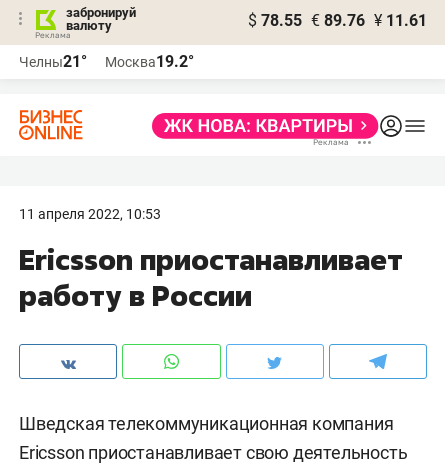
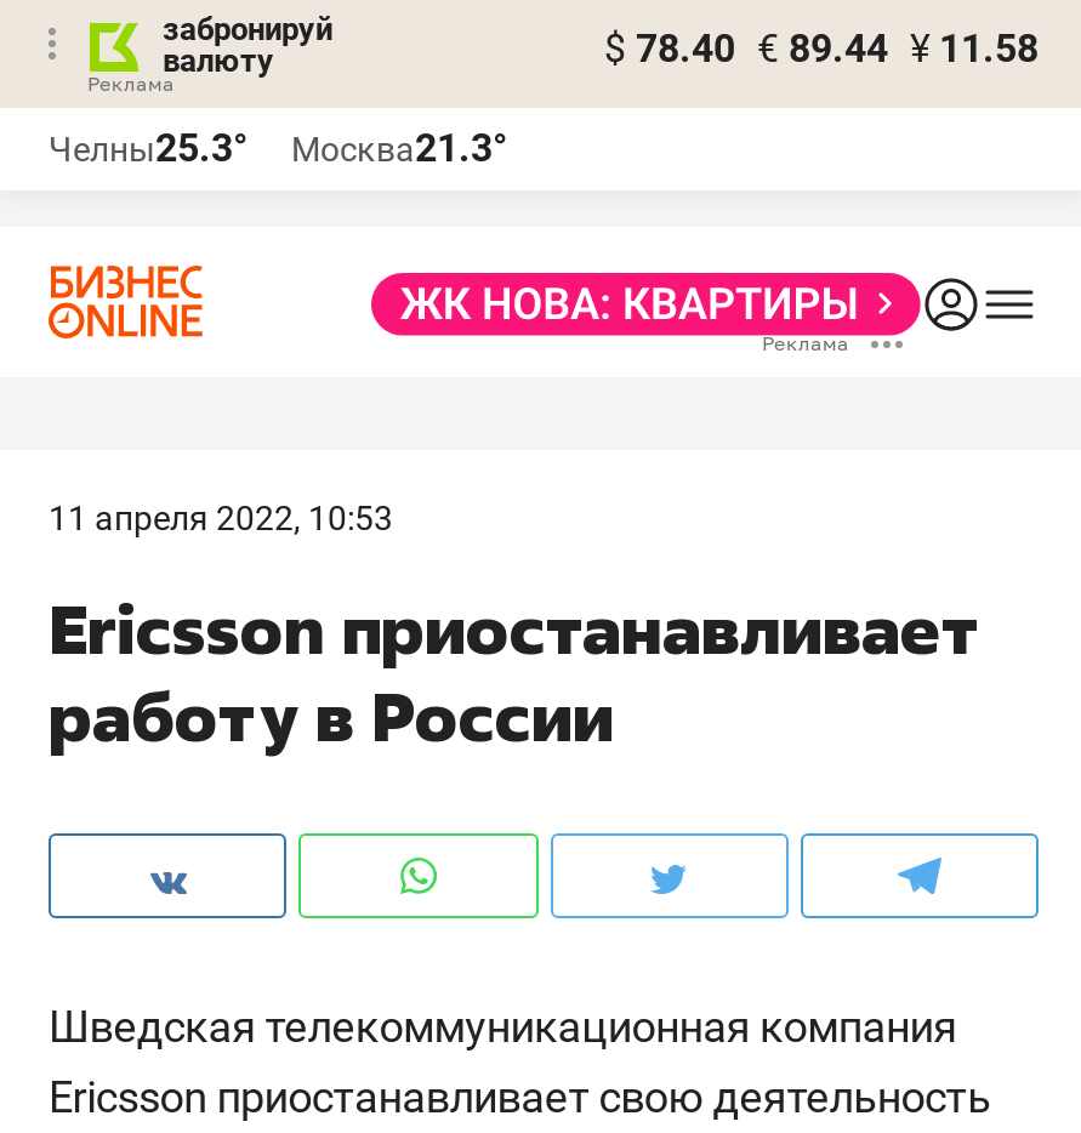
- $ 78.55 € 89.76 ¥ 11.61
+ $ 78.40 € 89.44 ¥ 11.58

- Челны21°
+ Челны25.3°

- Москва19.2°
+ Москва21.3°
